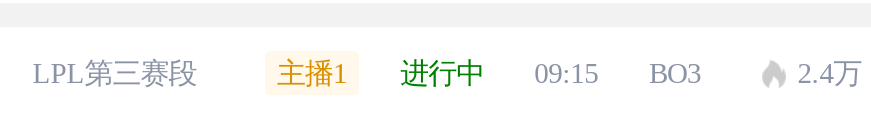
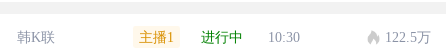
- LPL第三赛段
+ 韩K联

- 09:15
- BO3
- 2.4万
+ 10:30
+ 122.5万
